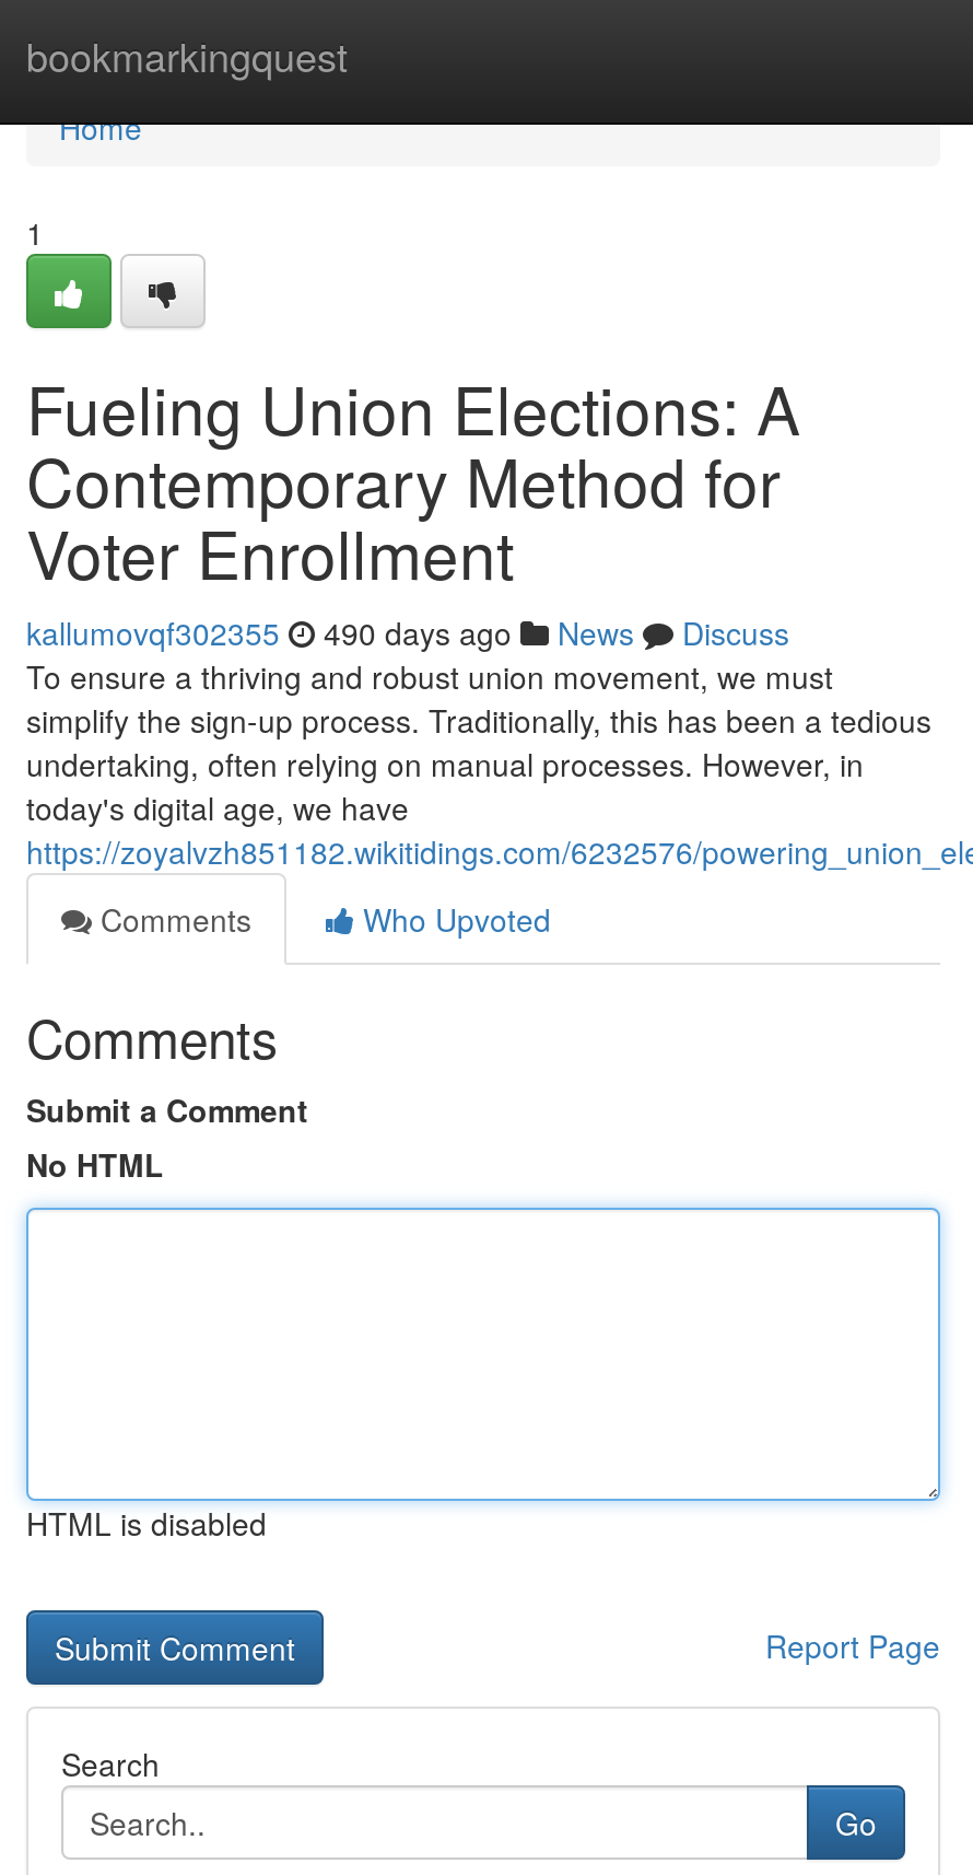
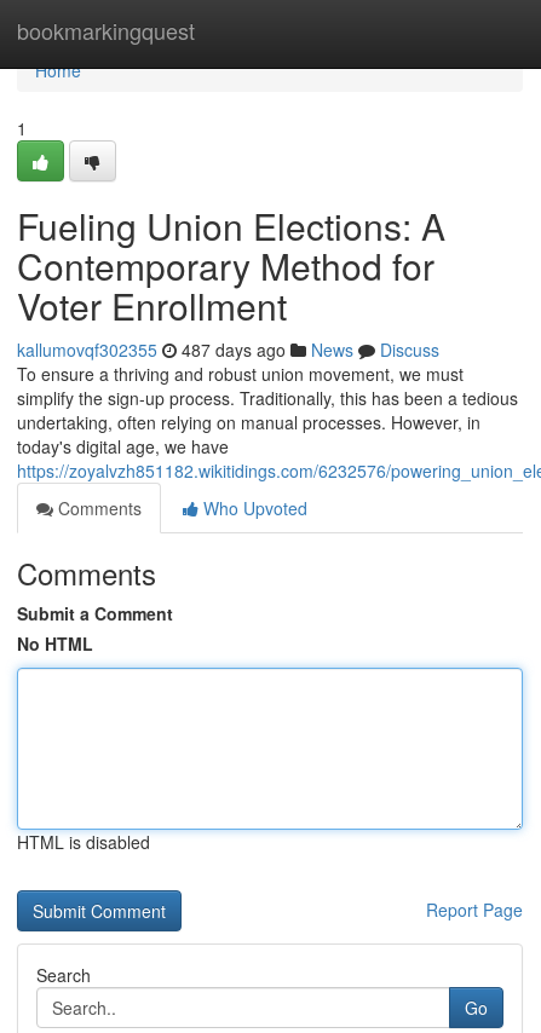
- kallumovqf302355 490 days ago News Discuss
+ kallumovqf302355 487 days ago News Discuss
